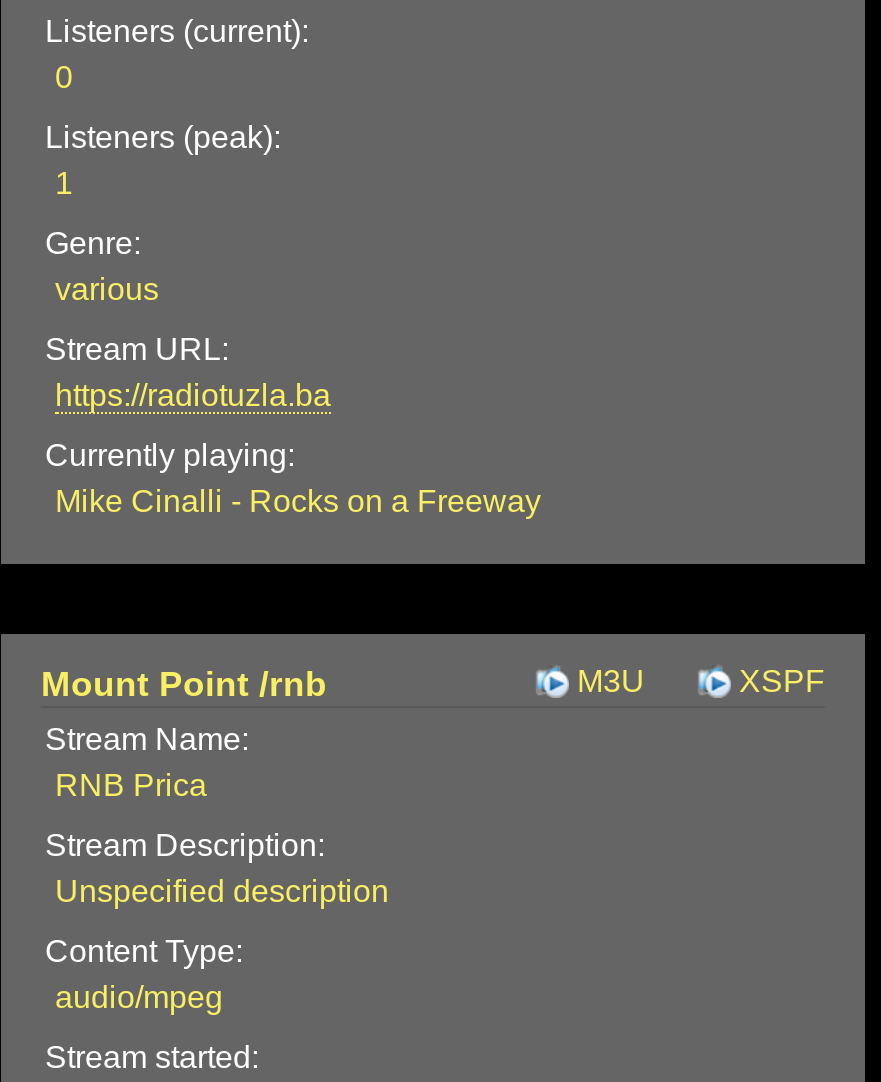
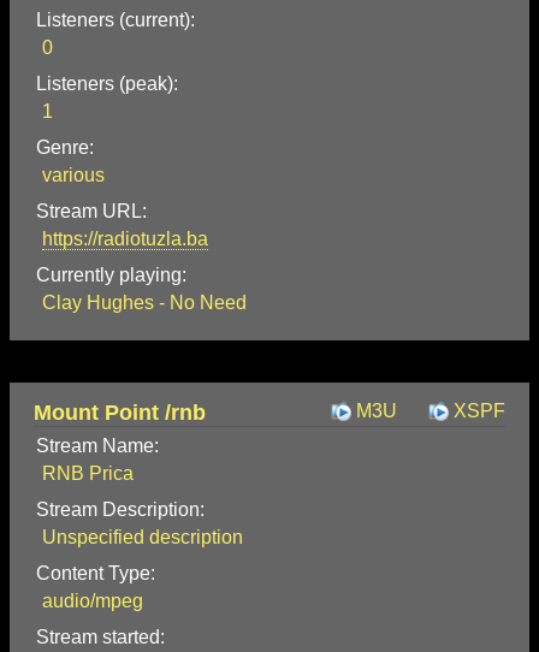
- Mike Cinalli - Rocks on a Freeway
+ Clay Hughes - No Need
